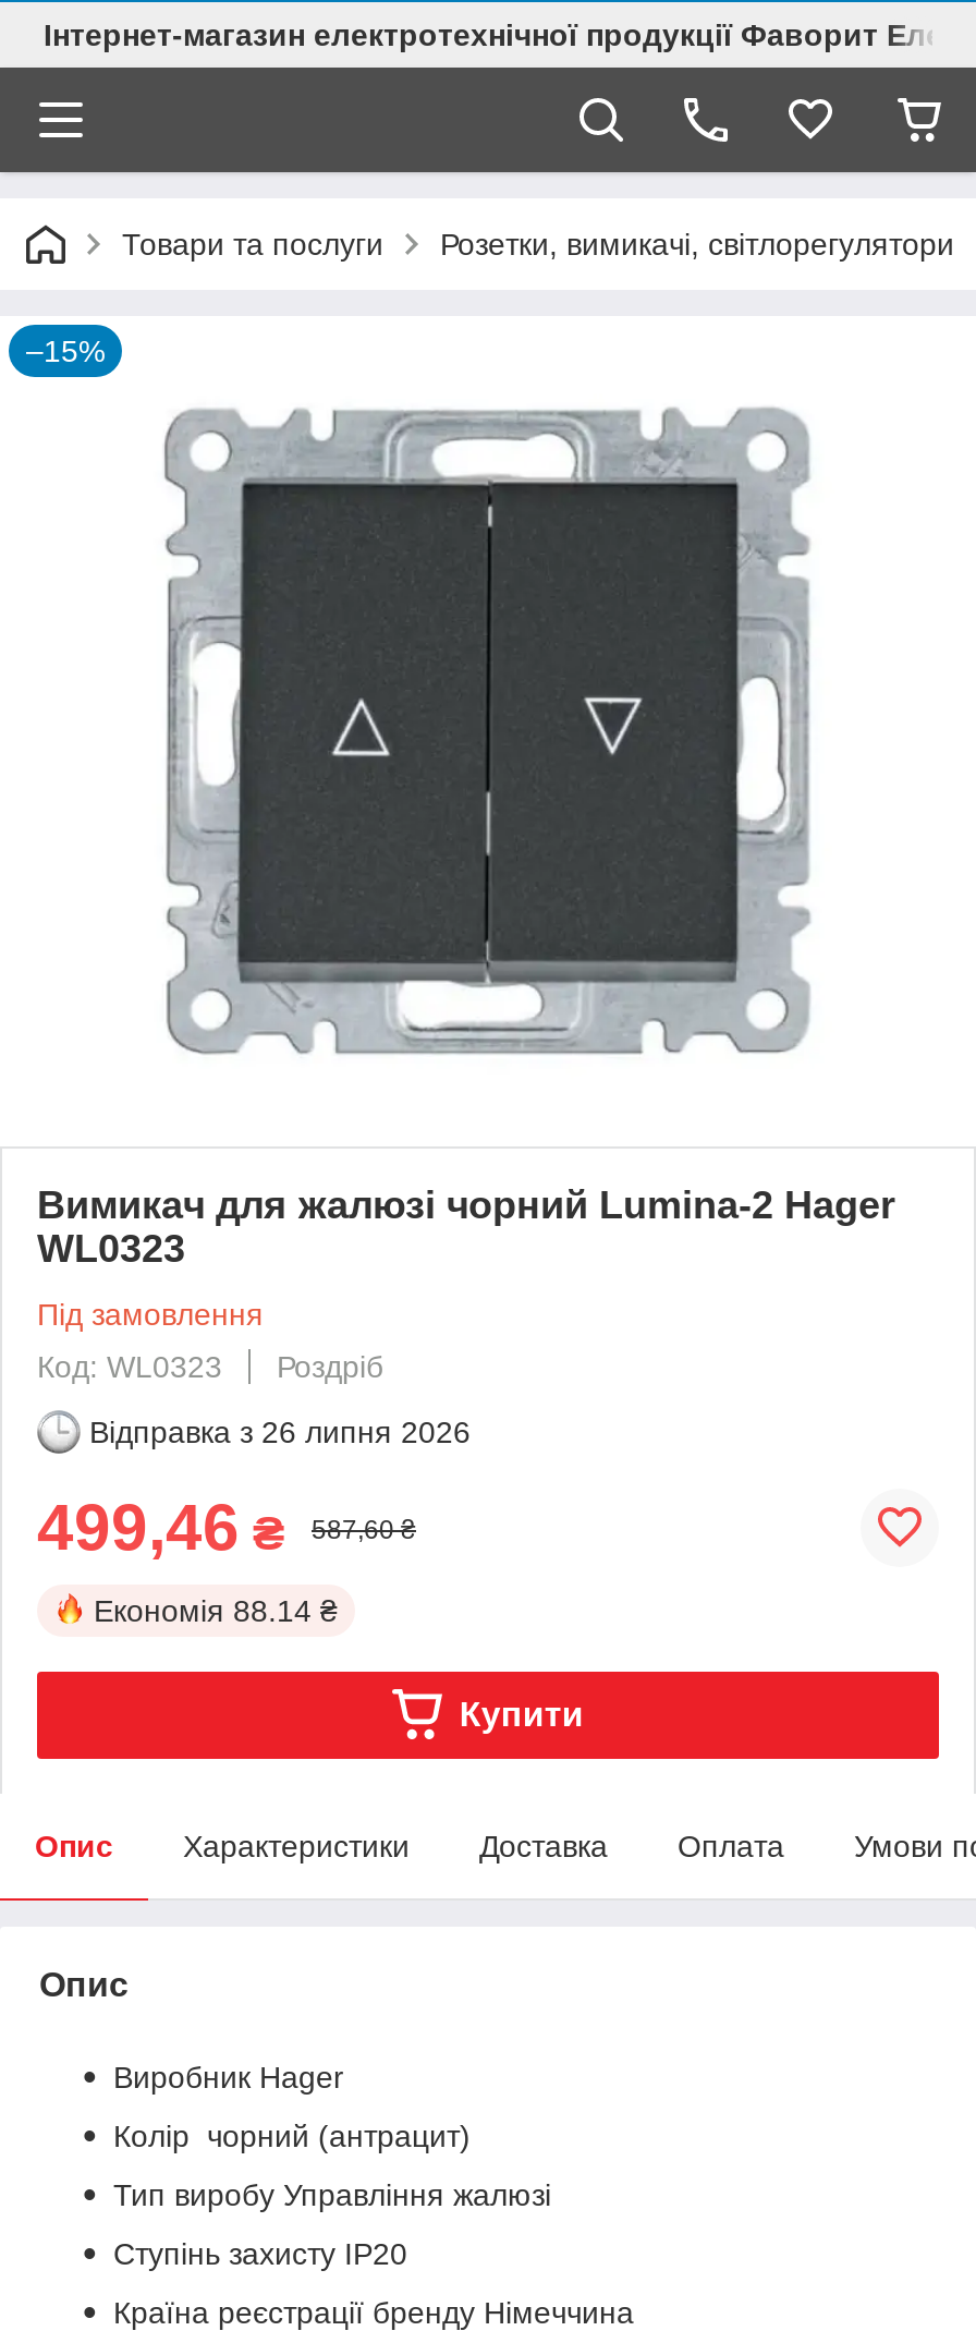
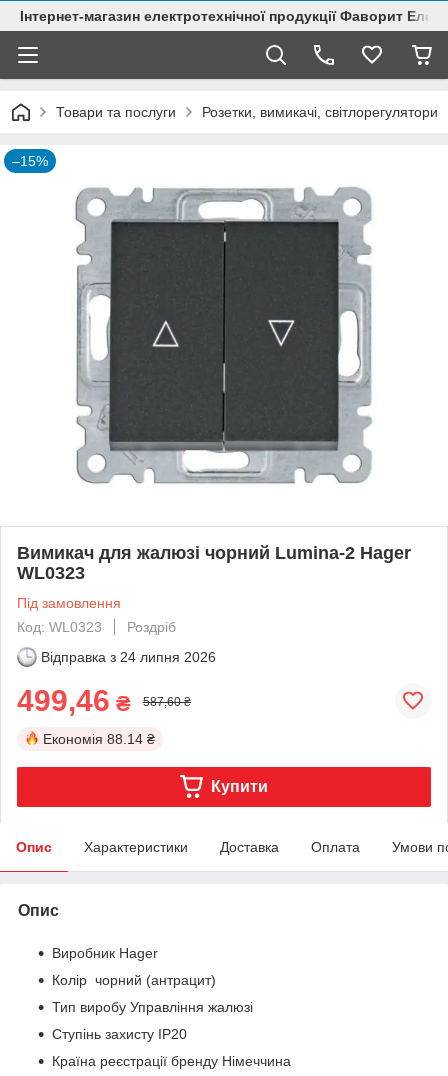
- Відправка з 26 липня 2026
+ Відправка з 24 липня 2026
